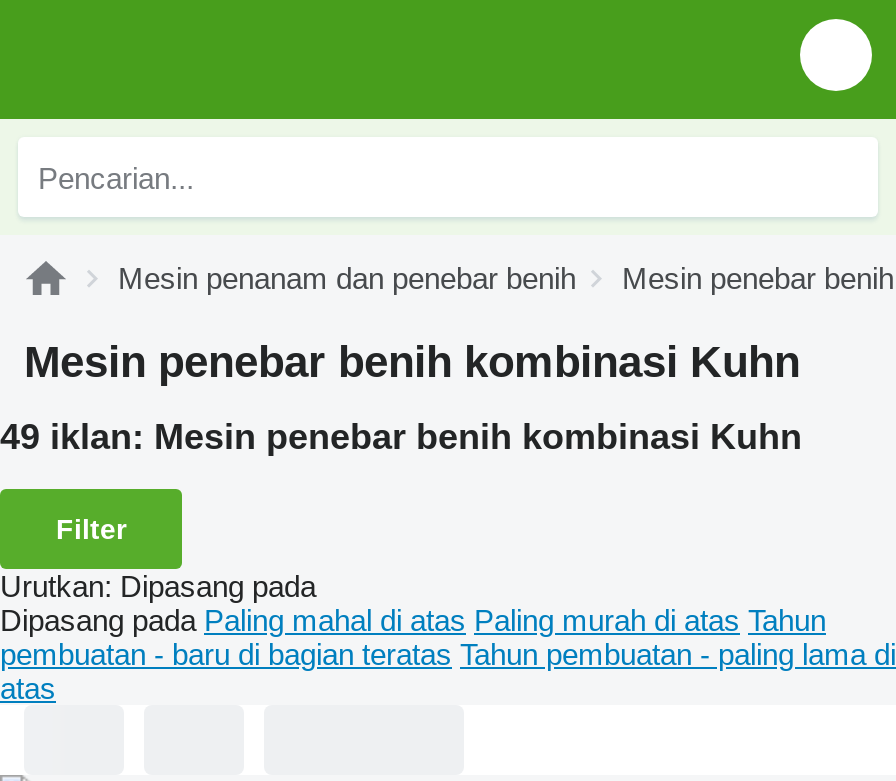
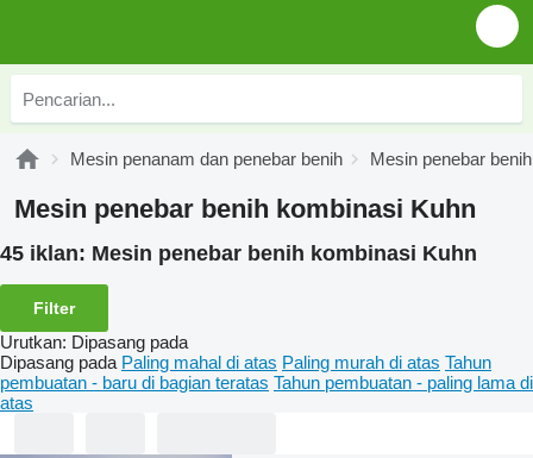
- 49 iklan: Mesin penebar benih kombinasi Kuhn
+ 45 iklan: Mesin penebar benih kombinasi Kuhn
